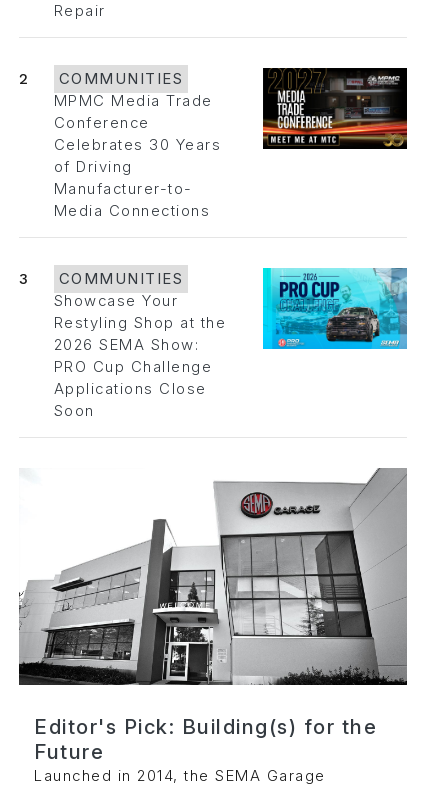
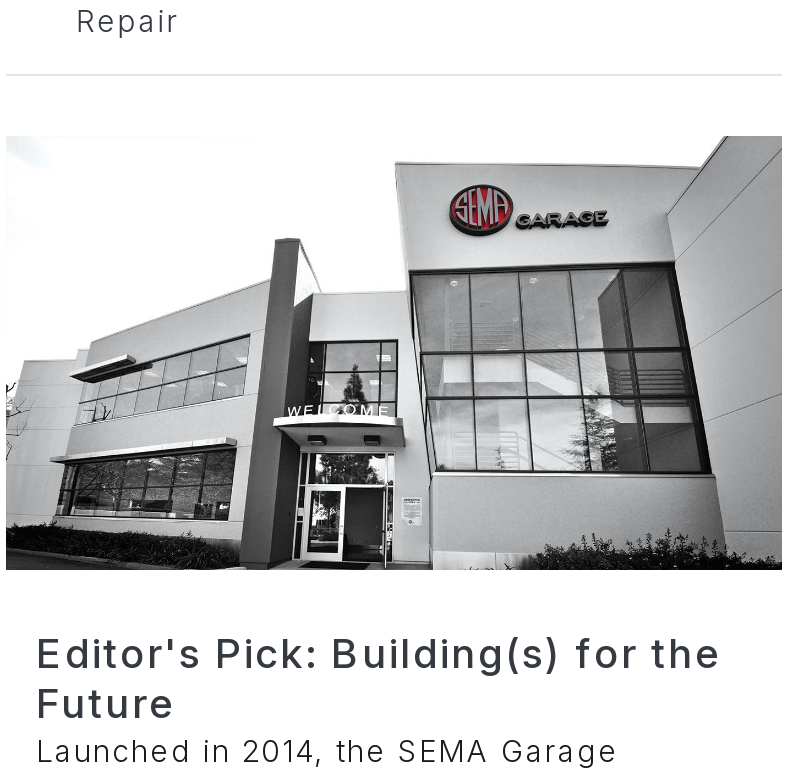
- 2
- COMMUNITIES
- MPMC Media Trade
- Conference
- Celebrates 30 Years
- of Driving
- Manufacturer-to-
- Media Connections

- [image]

- [image]
- 3
- COMMUNITIES
- Showcase Your
- Restyling Shop at the
- 2026 SEMA Show:
- PRO Cup Challenge
- Applications Close
- Soon
